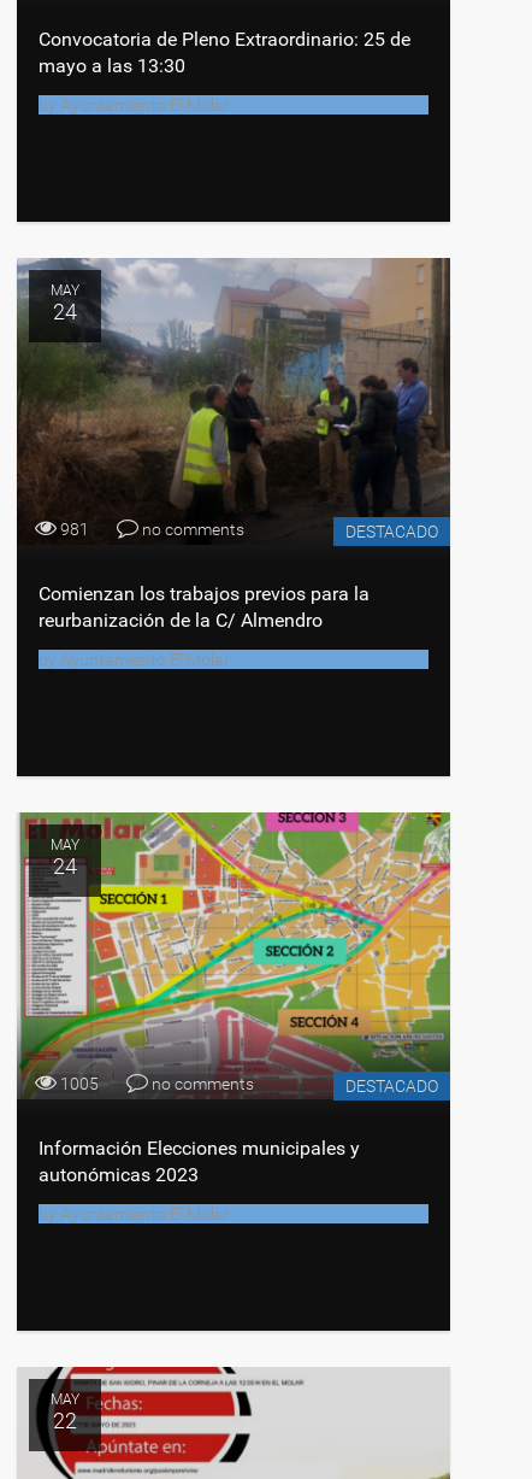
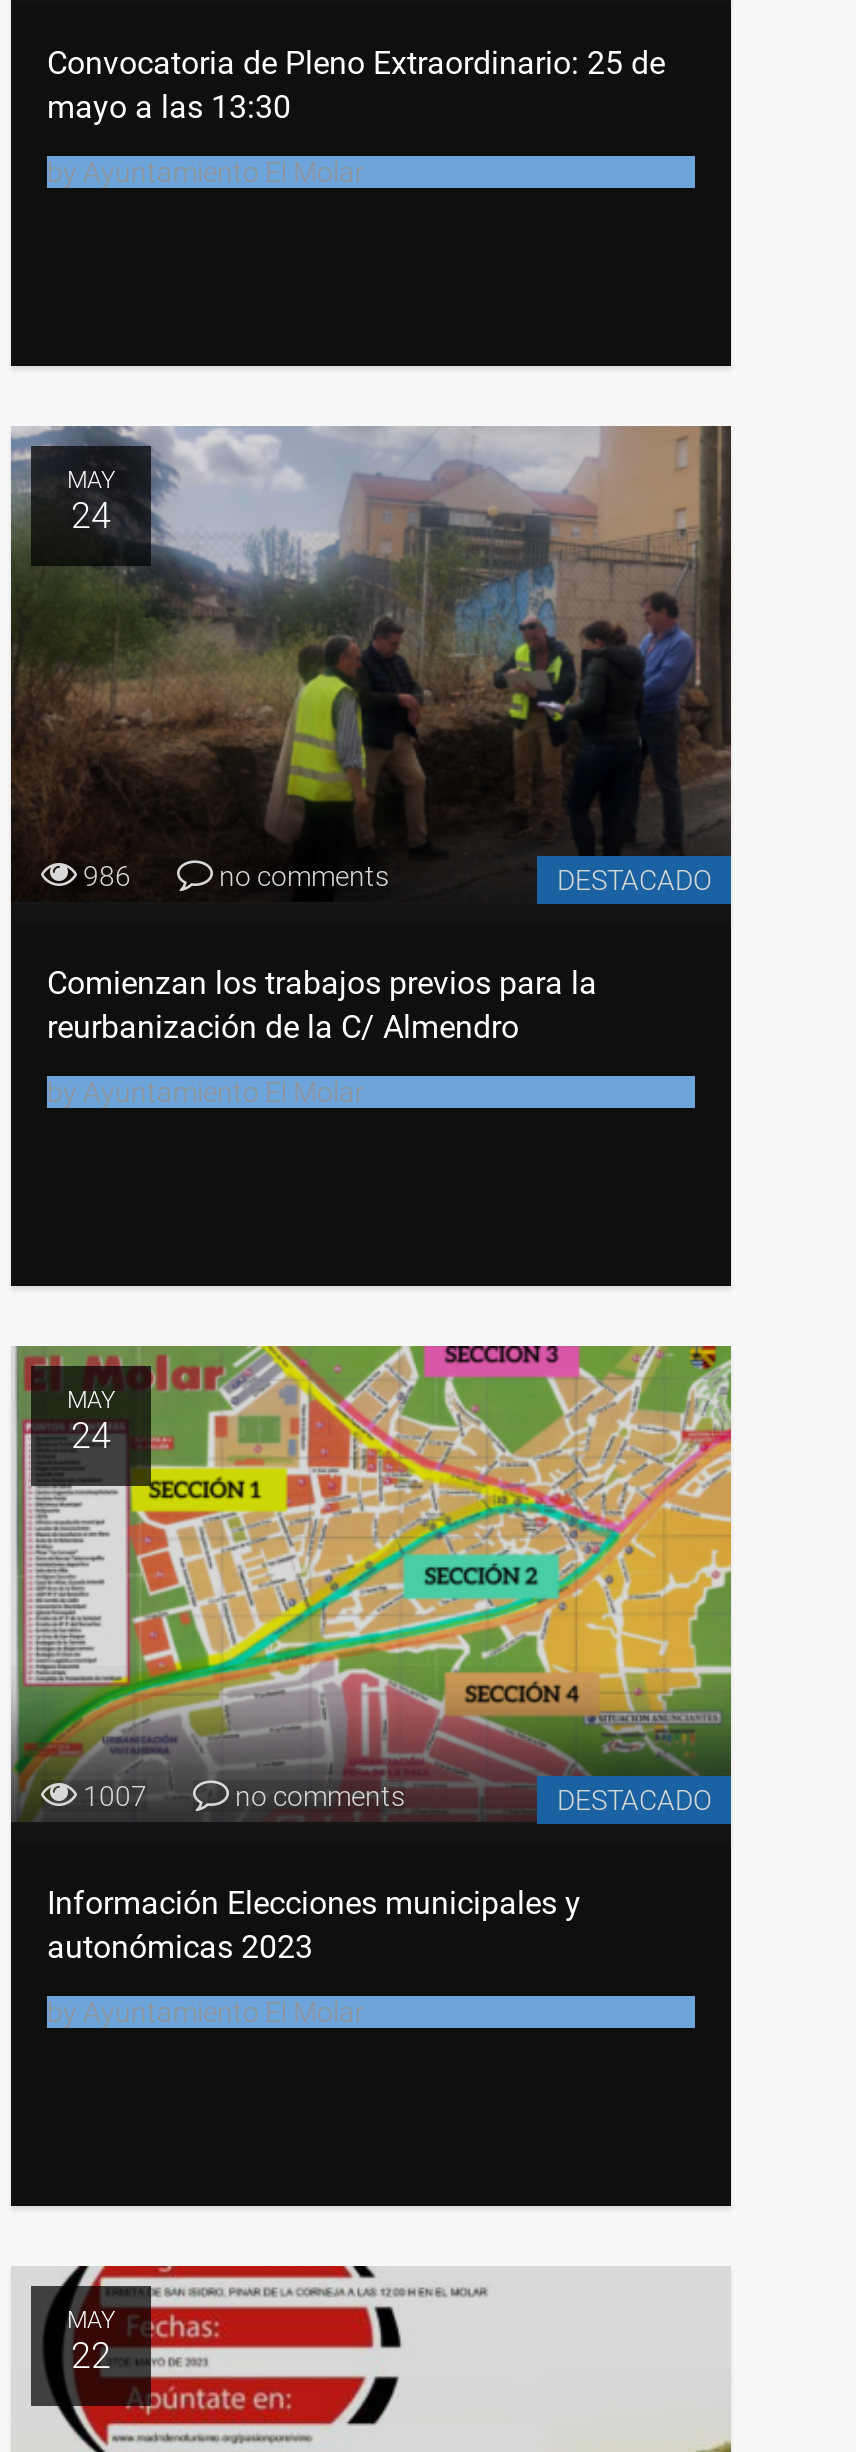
- 981
+ 986

- 1005
+ 1007
